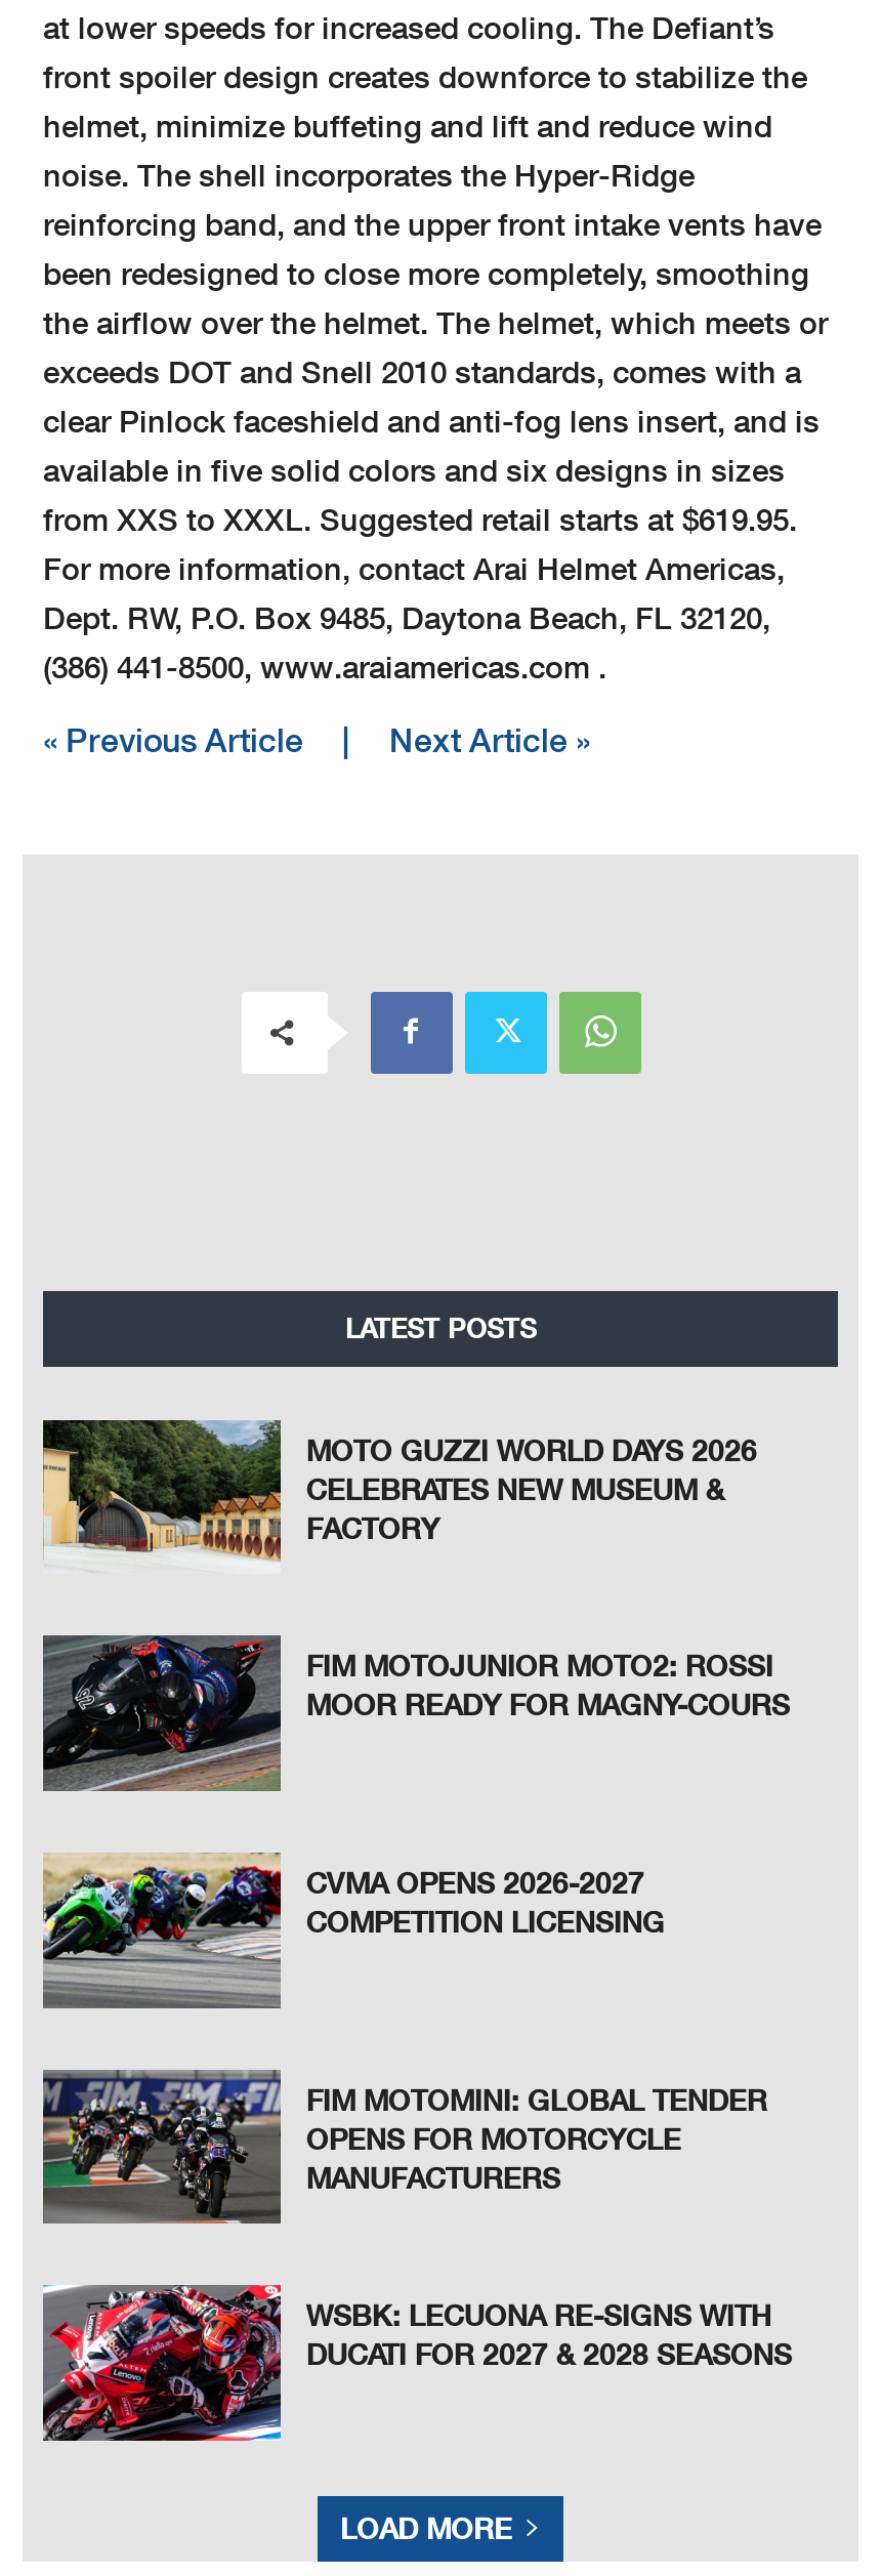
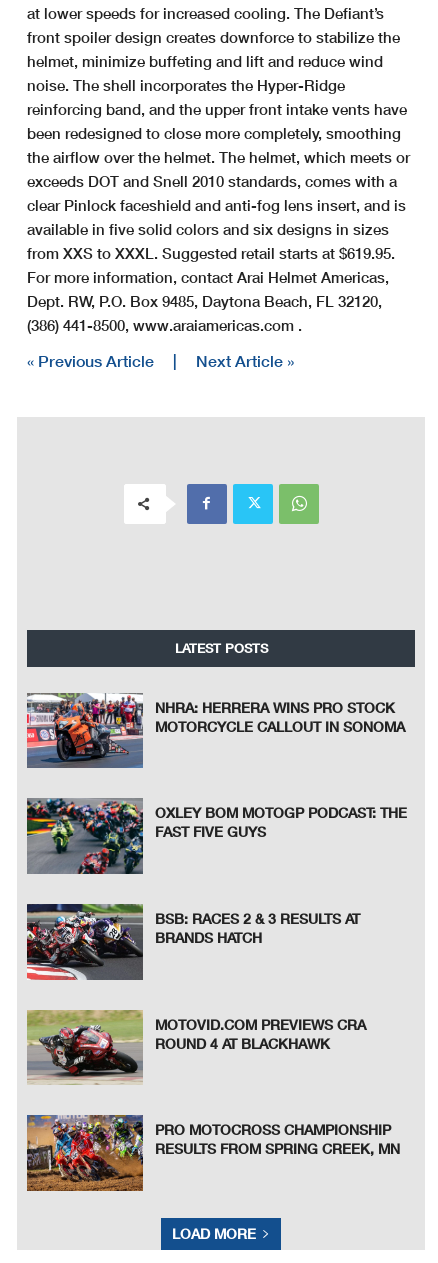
- [image]
- MOTO GUZZI WORLD DAYS 2026
- CELEBRATES NEW MUSEUM &
- FACTORY
+ [image]
+ NHRA: HERRERA WINS PRO STOCK
+ MOTORCYCLE CALLOUT IN SONOMA

- [image]
- FIM MOTOJUNIOR MOTO2: ROSSI
- MOOR READY FOR MAGNY-COURS
+ [image]
+ OXLEY BOM MOTOGP PODCAST: THE
+ FAST FIVE GUYS

- [image]
- CVMA OPENS 2026-2027
- COMPETITION LICENSING
+ [image]
+ BSB: RACES 2 & 3 RESULTS AT
+ BRANDS HATCH

- [image]
- FIM MOTOMINI: GLOBAL TENDER
- OPENS FOR MOTORCYCLE
- MANUFACTURERS
+ [image]
+ MOTOVID.COM PREVIEWS CRA
+ ROUND 4 AT BLACKHAWK

- [image]
- WSBK: LECUONA RE-SIGNS WITH
- DUCATI FOR 2027 & 2028 SEASONS
+ [image]
+ PRO MOTOCROSS CHAMPIONSHIP
+ RESULTS FROM SPRING CREEK, MN
